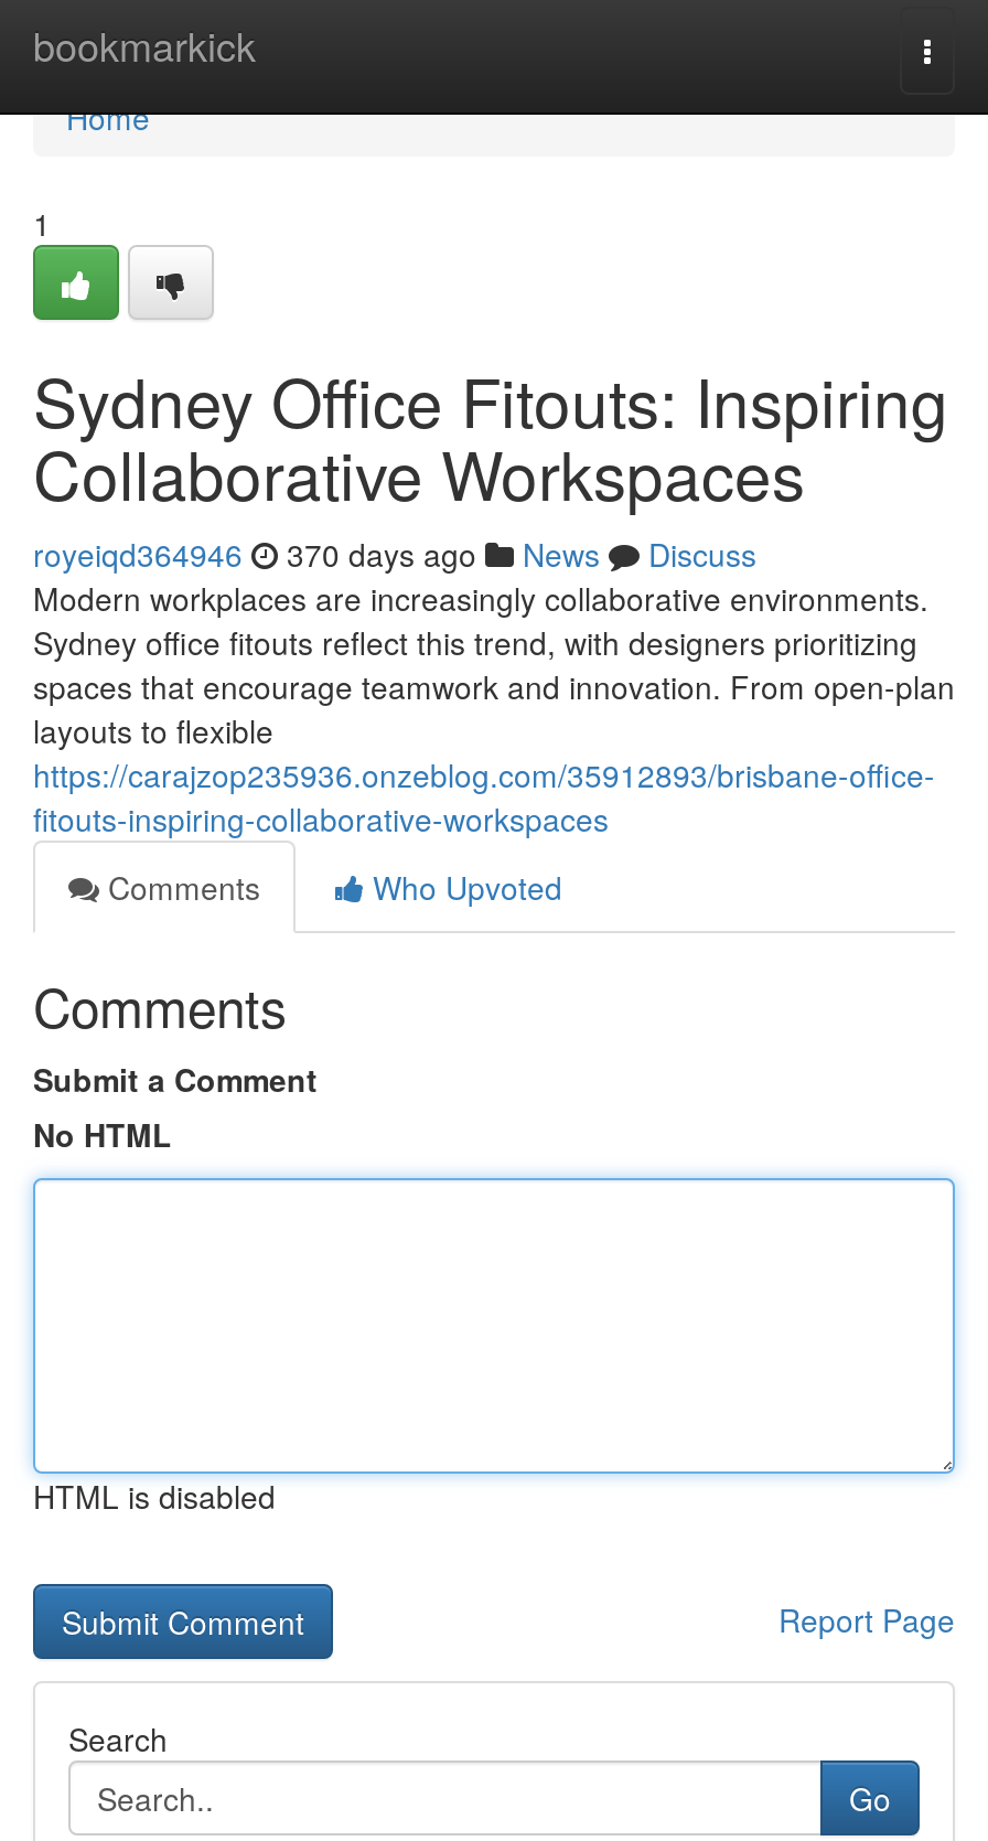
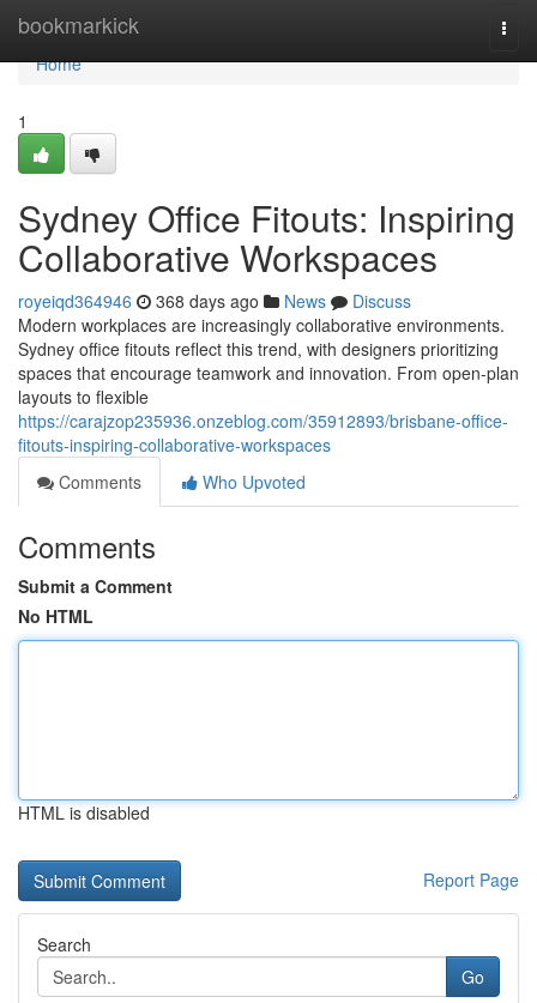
- royeiqd364946 370 days ago News Discuss
+ royeiqd364946 368 days ago News Discuss
